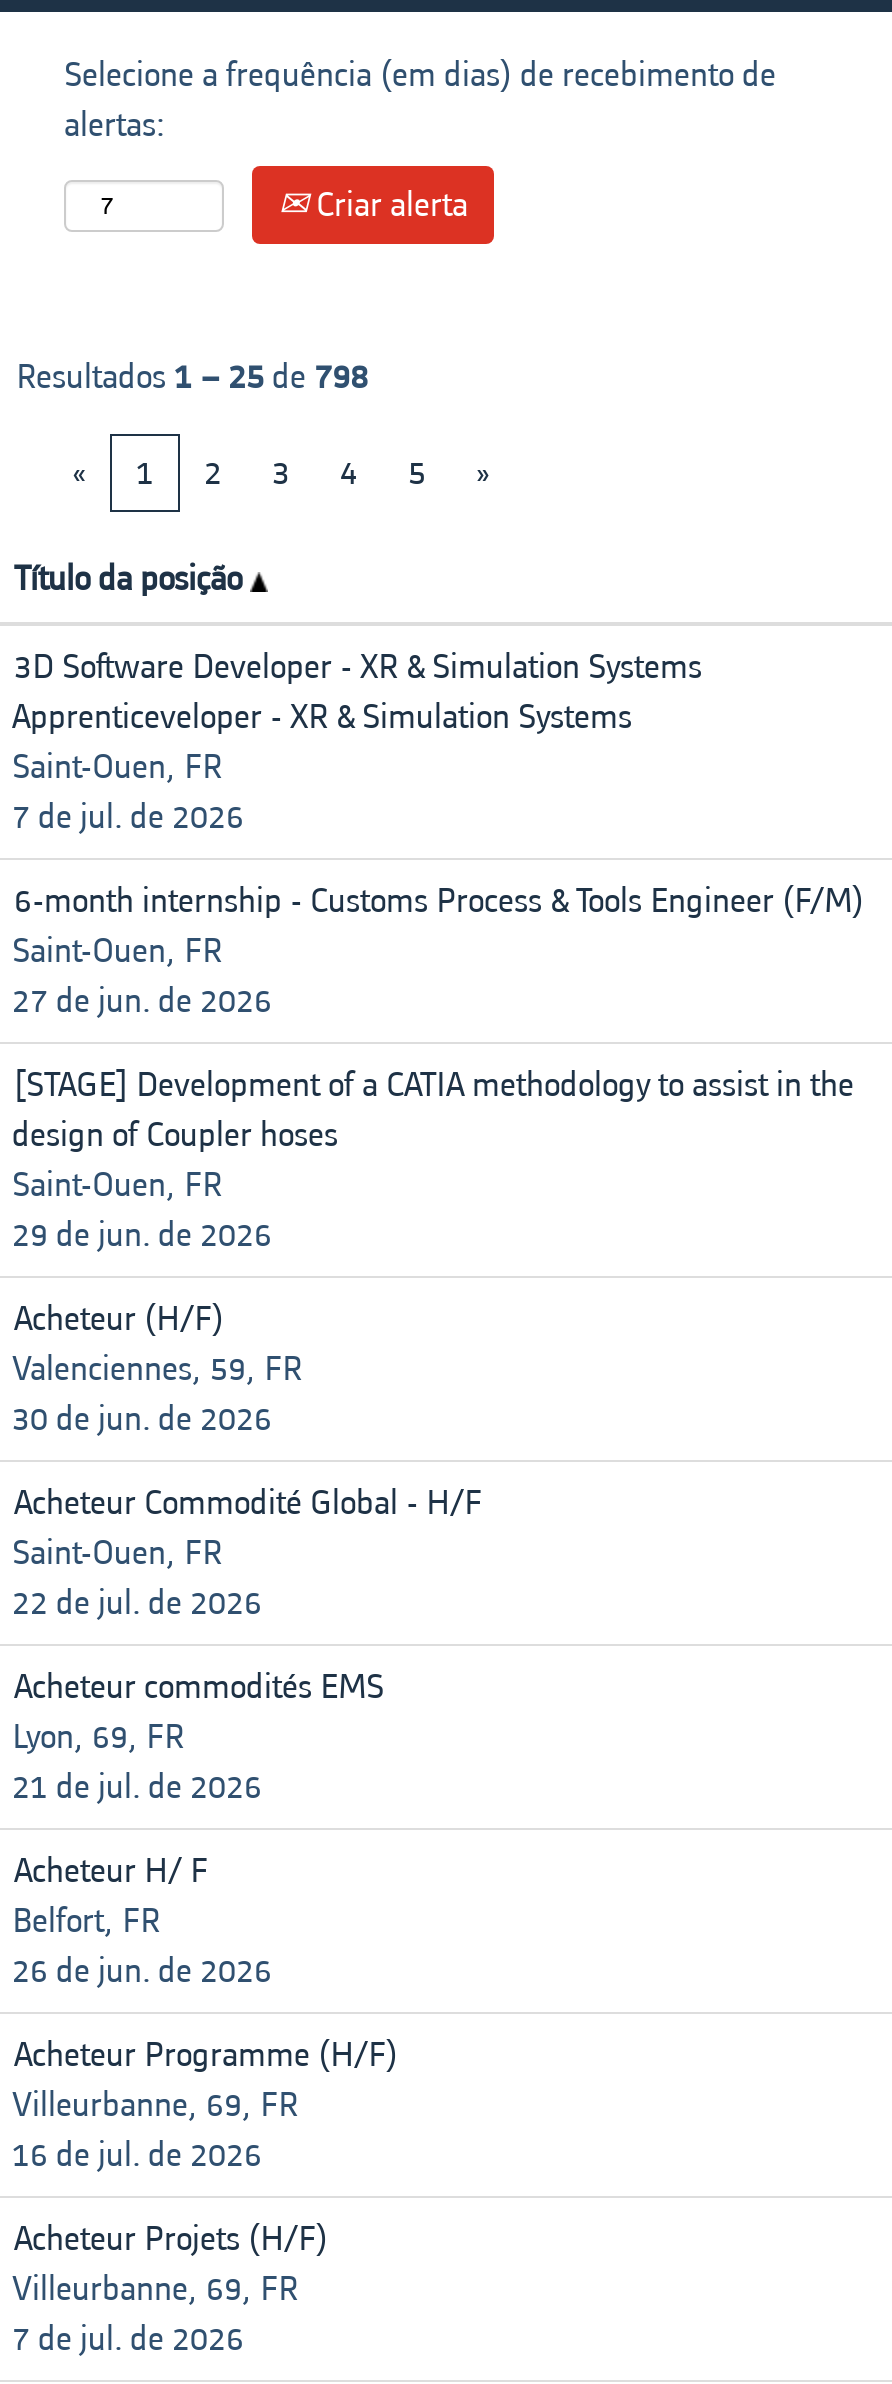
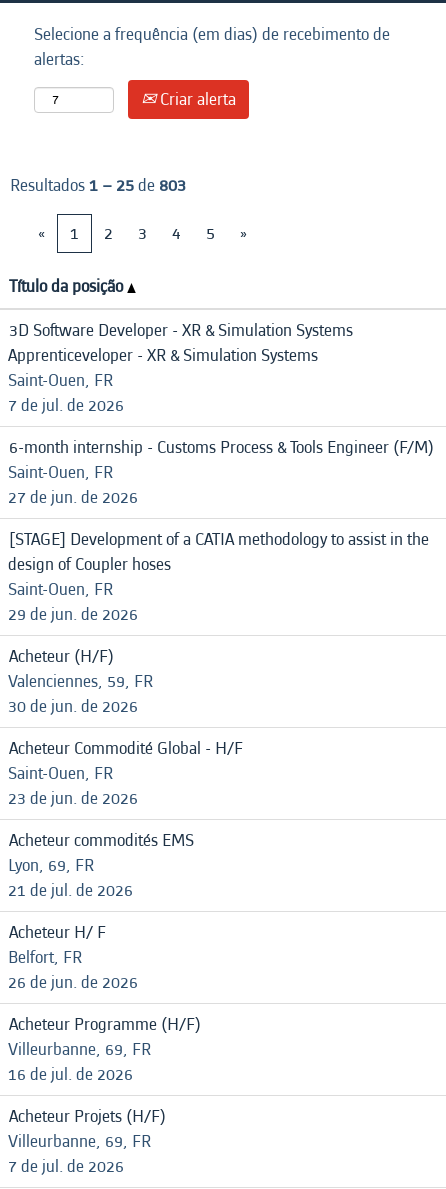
- Resultados 1 – 25 de 798
+ Resultados 1 – 25 de 803

- 22 de jul. de 2026
+ 23 de jun. de 2026
